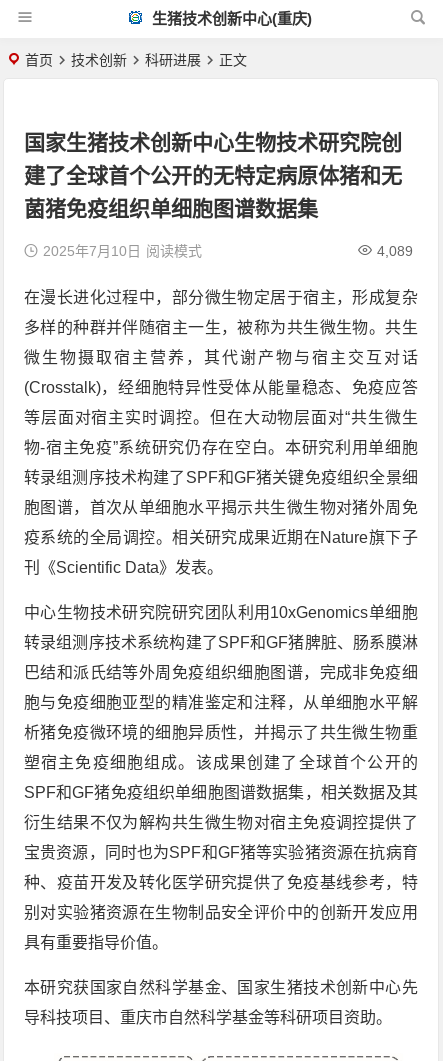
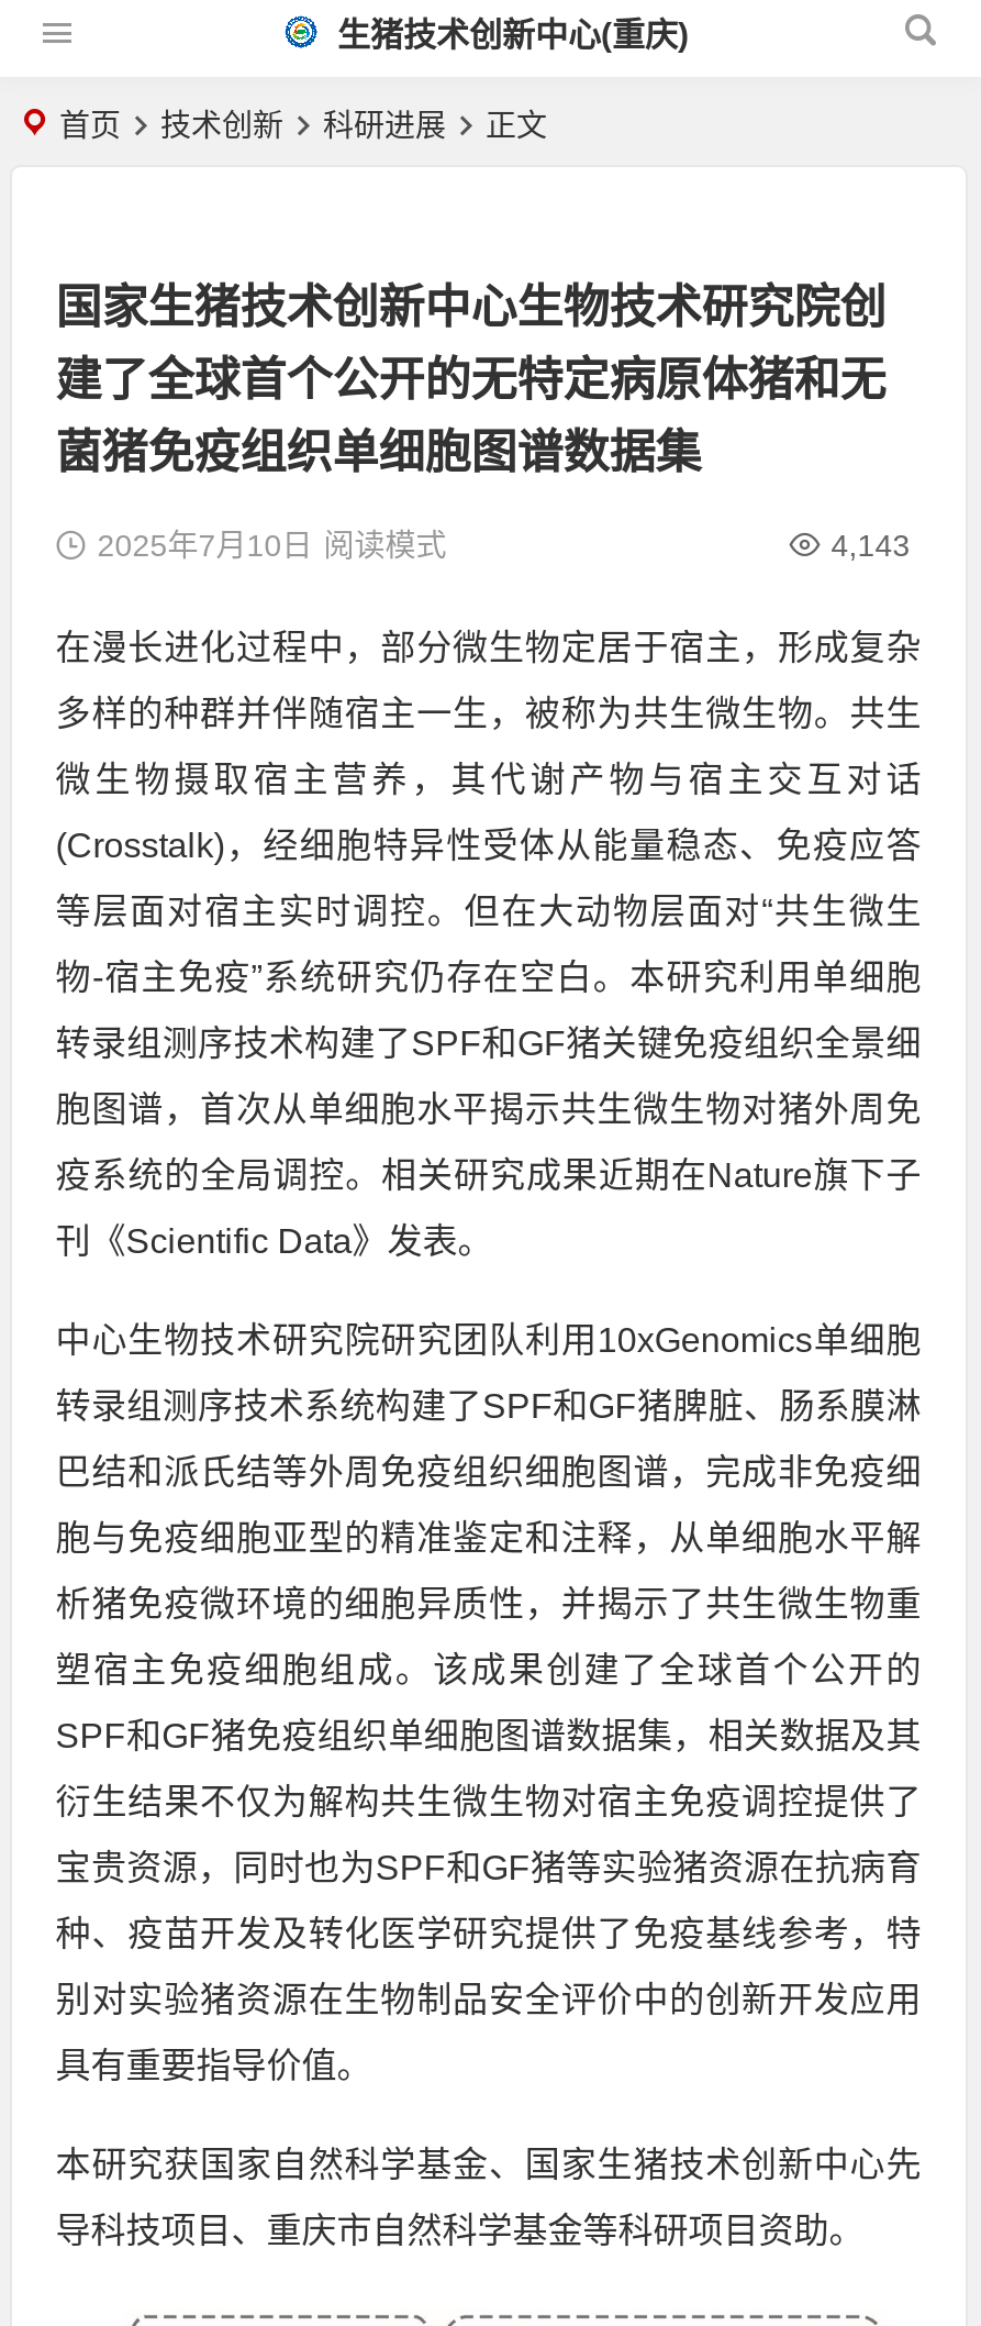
- 4,089
+ 4,143
